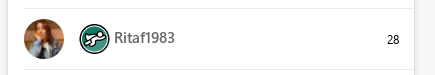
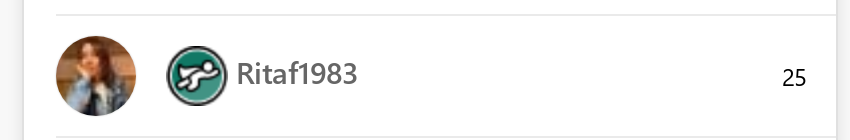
- 28
+ 25
